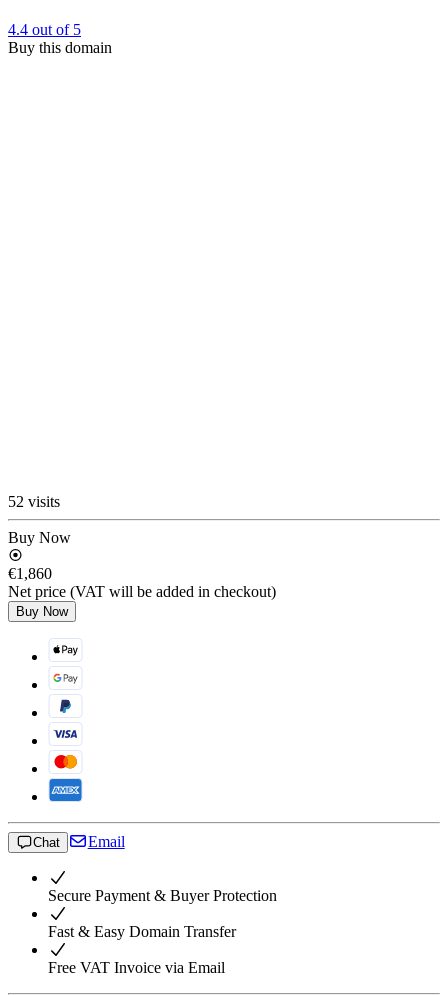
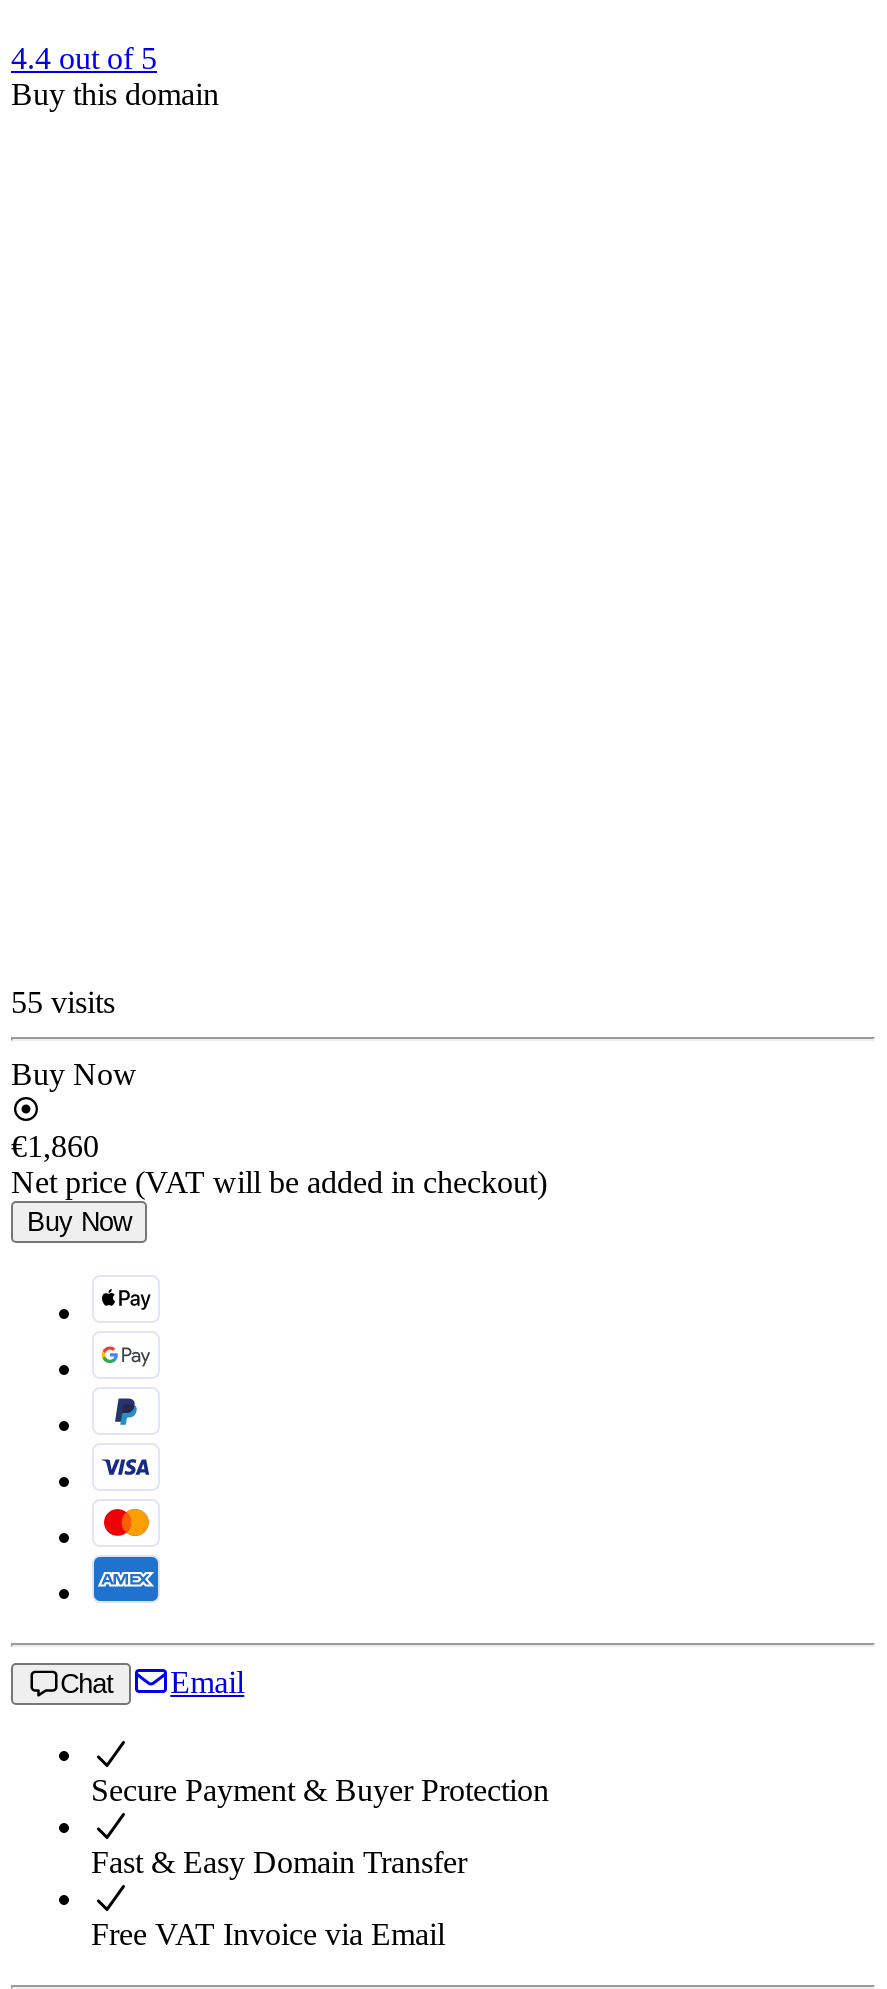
- 52 visits
+ 55 visits
